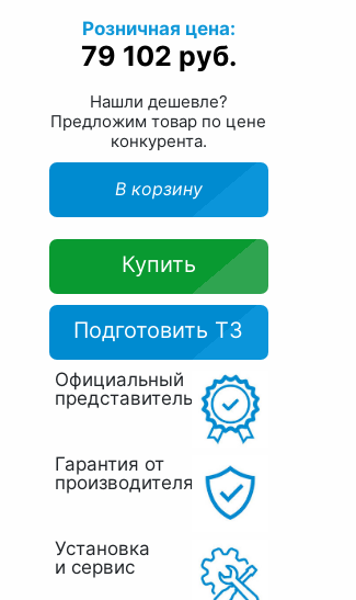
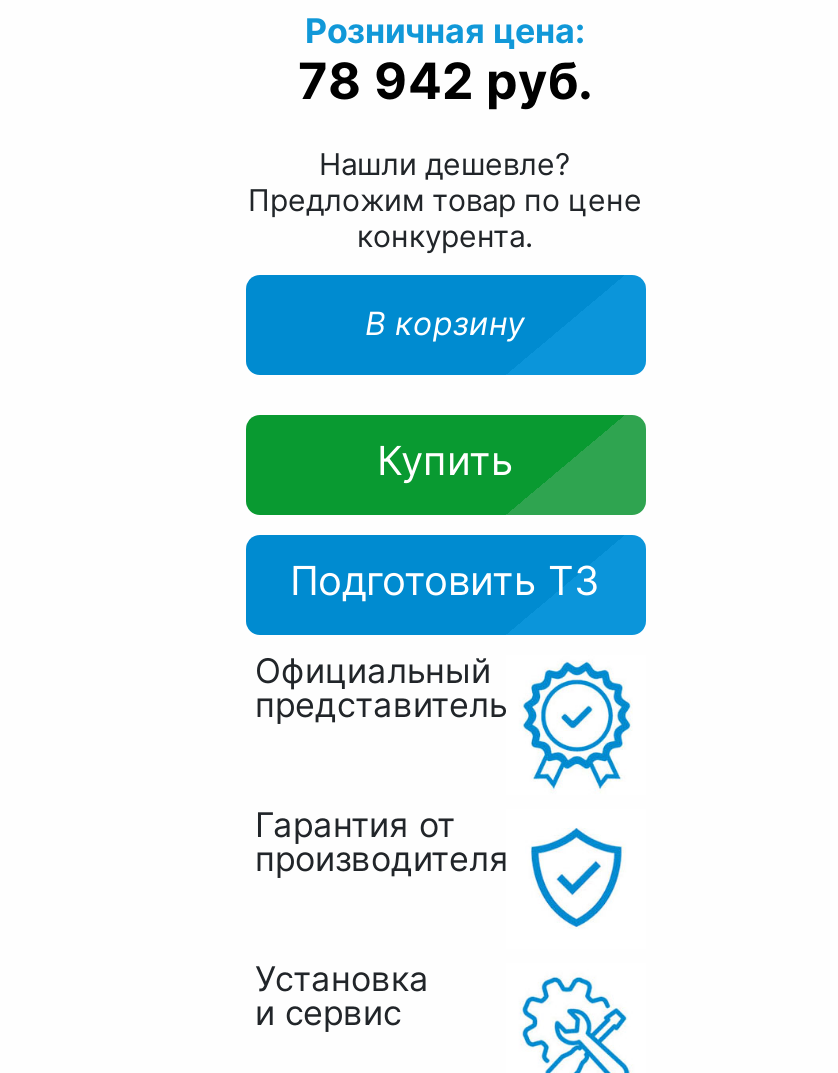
- 79 102 руб.
+ 78 942 руб.
